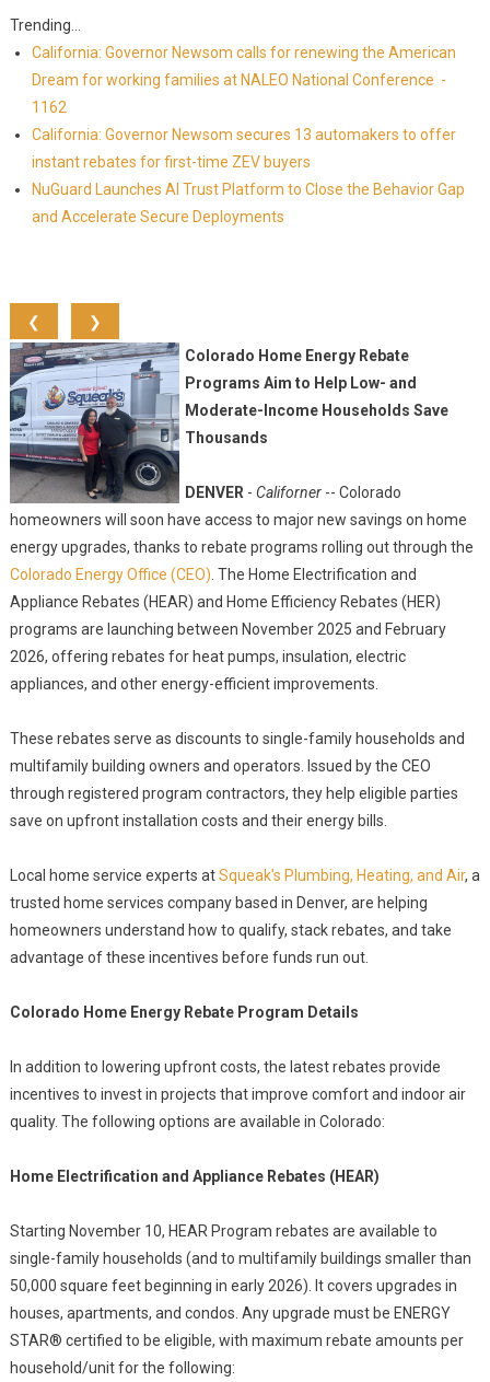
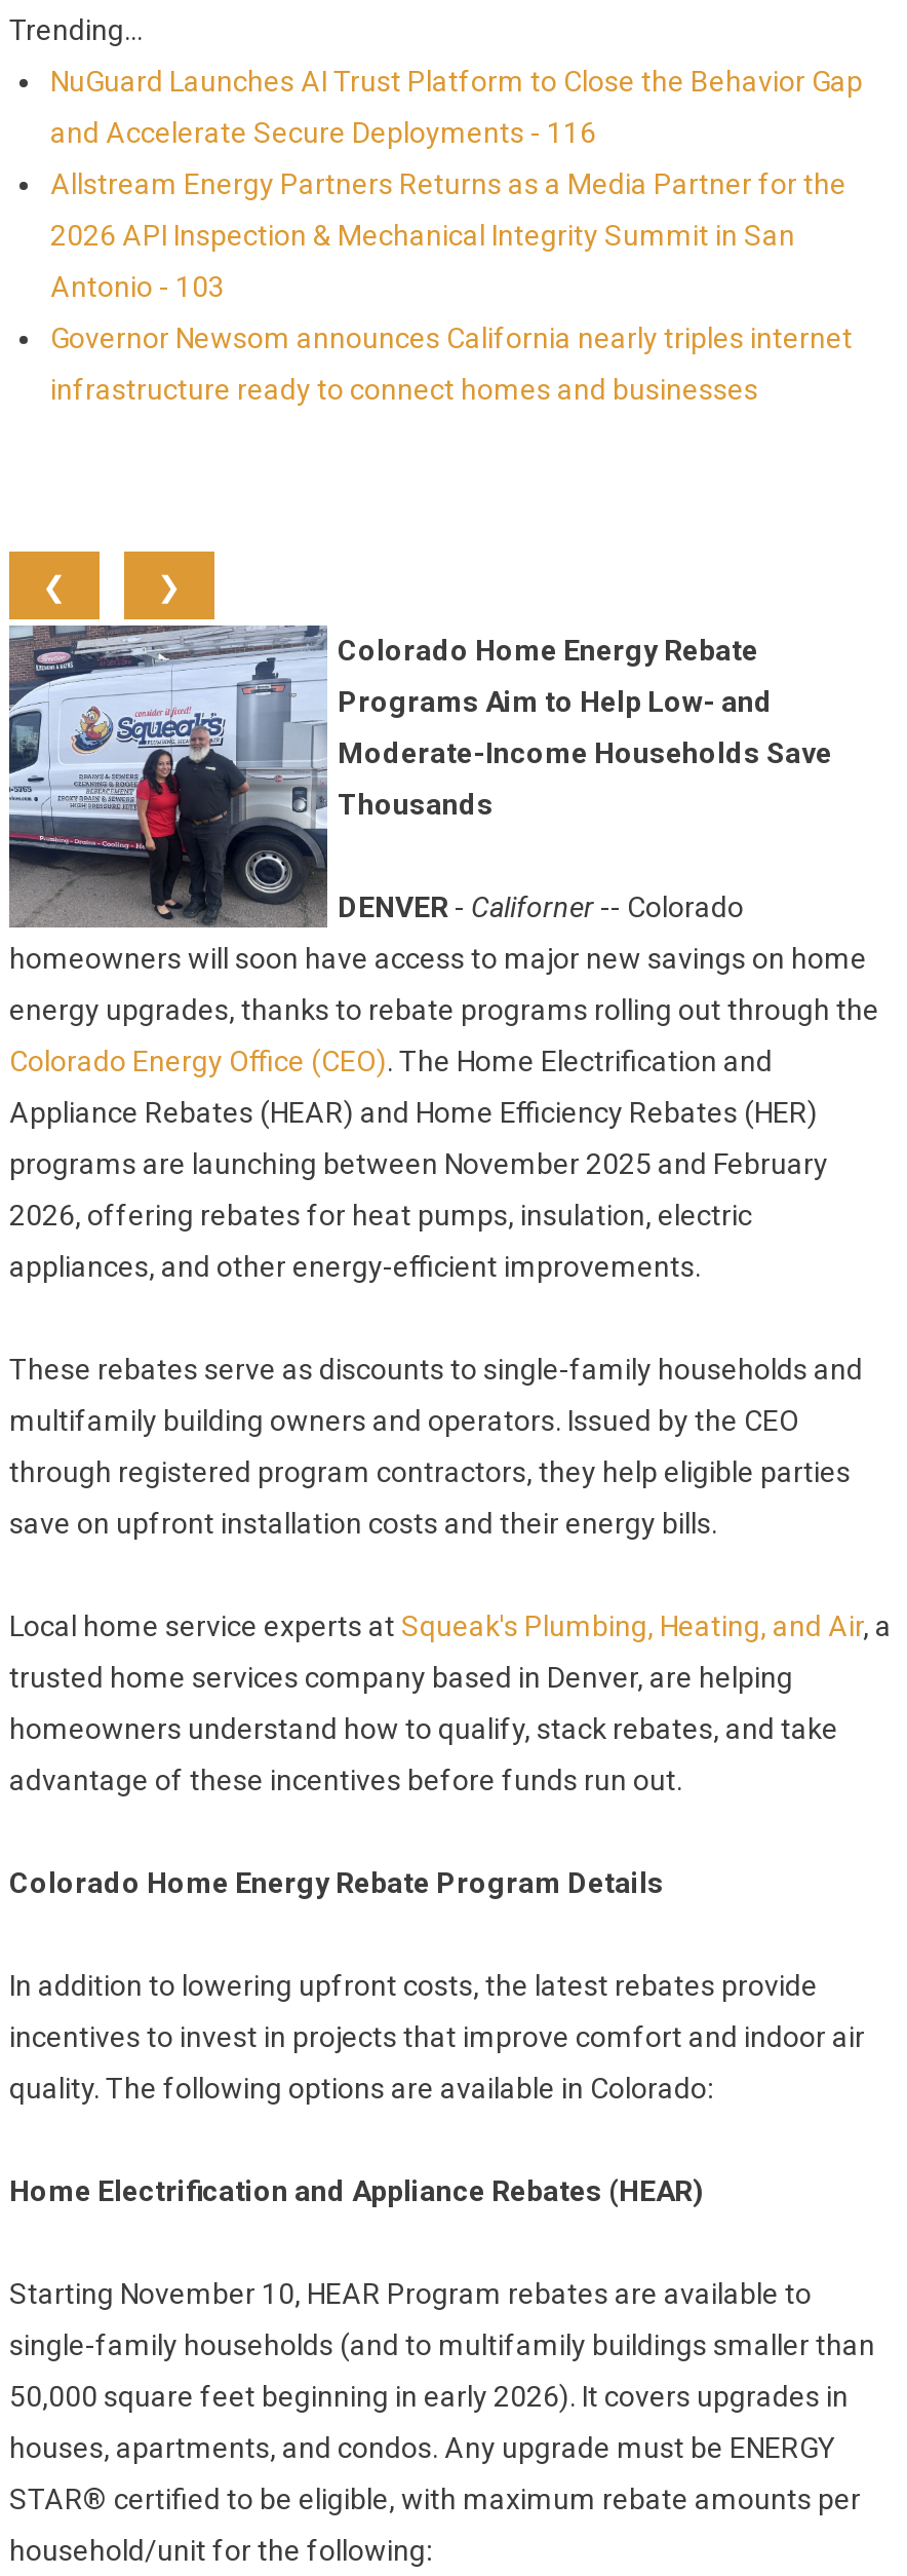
- California: Governor Newsom calls for renewing the American
- Dream for working families at NALEO National Conference -
- 1162
- California: Governor Newsom secures 13 automakers to offer
- instant rebates for first-time ZEV buyers

moved up: NuGuard Launches AI Trust Platform to Close the Behavior Gap

- and Accelerate Secure Deployments
+ and Accelerate Secure Deployments - 116
+ Allstream Energy Partners Returns as a Media Partner for the
+ 2026 API Inspection & Mechanical Integrity Summit in San
+ Antonio - 103
+ Governor Newsom announces California nearly triples internet
+ infrastructure ready to connect homes and businesses
